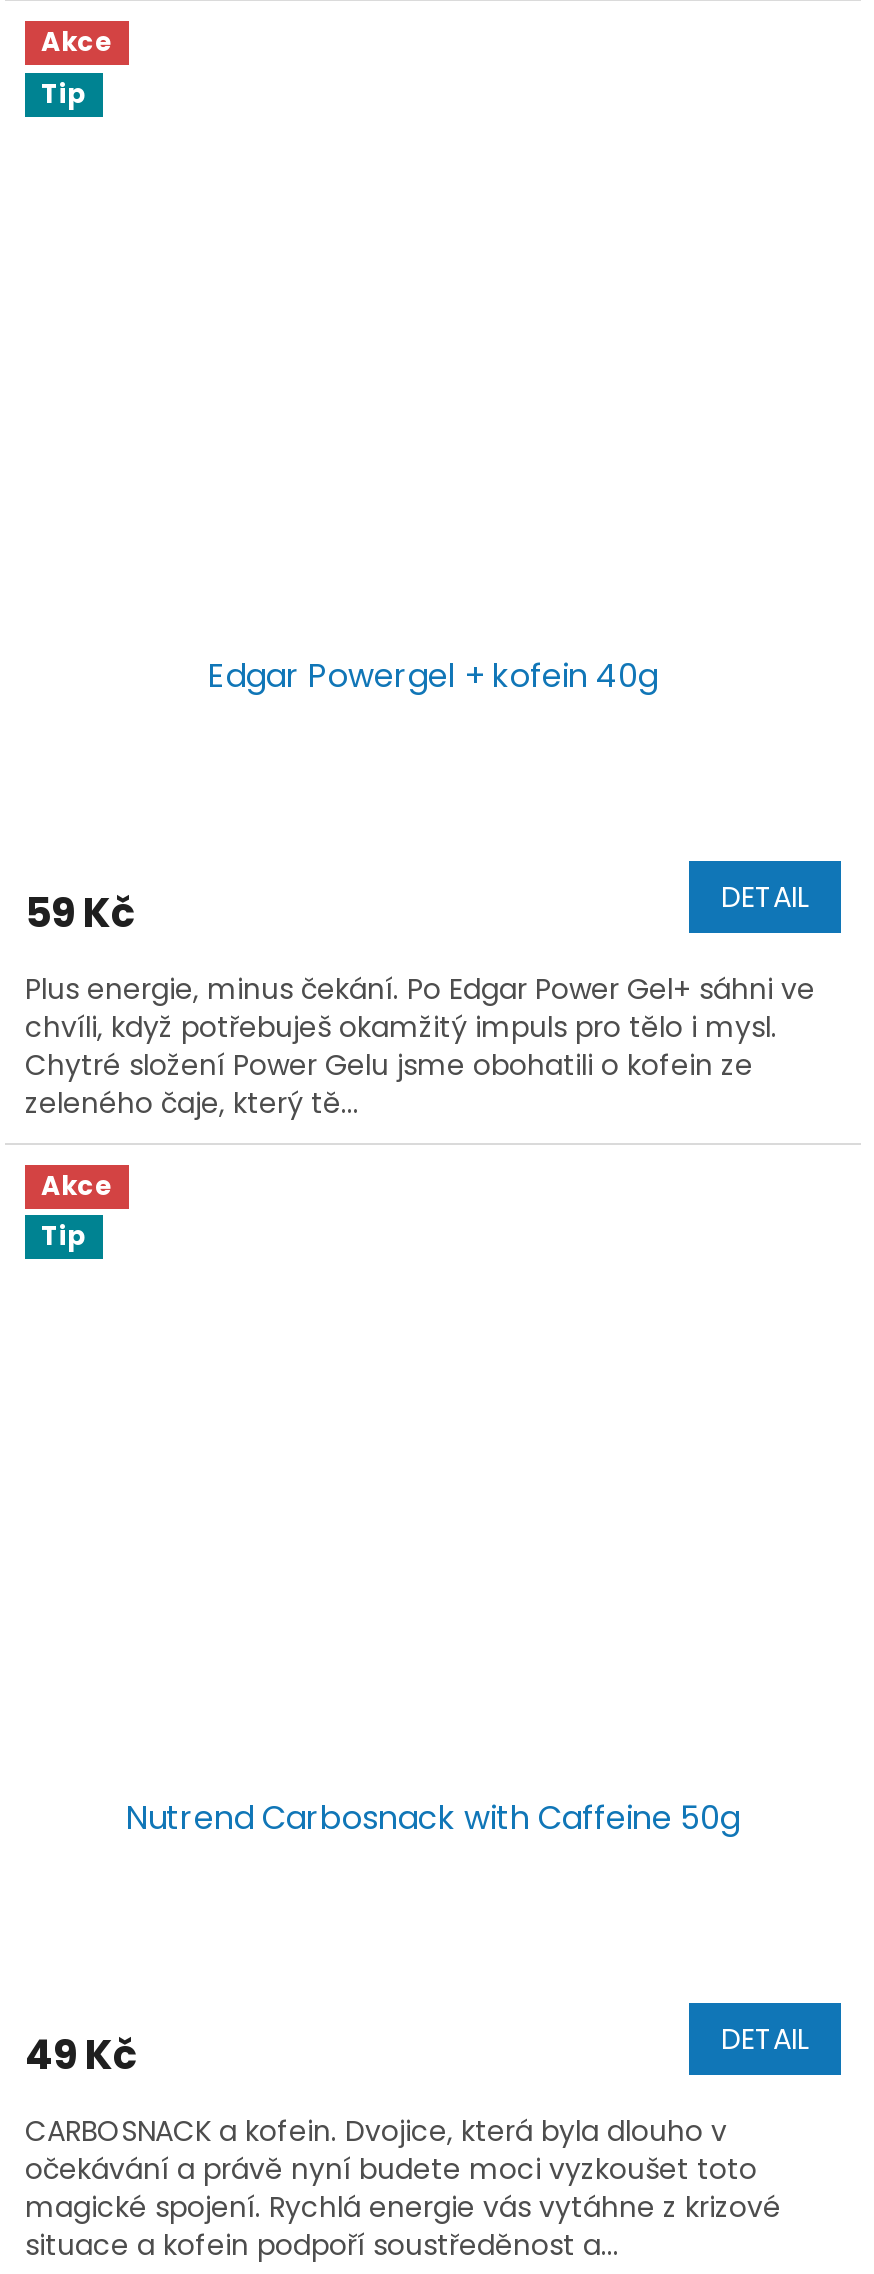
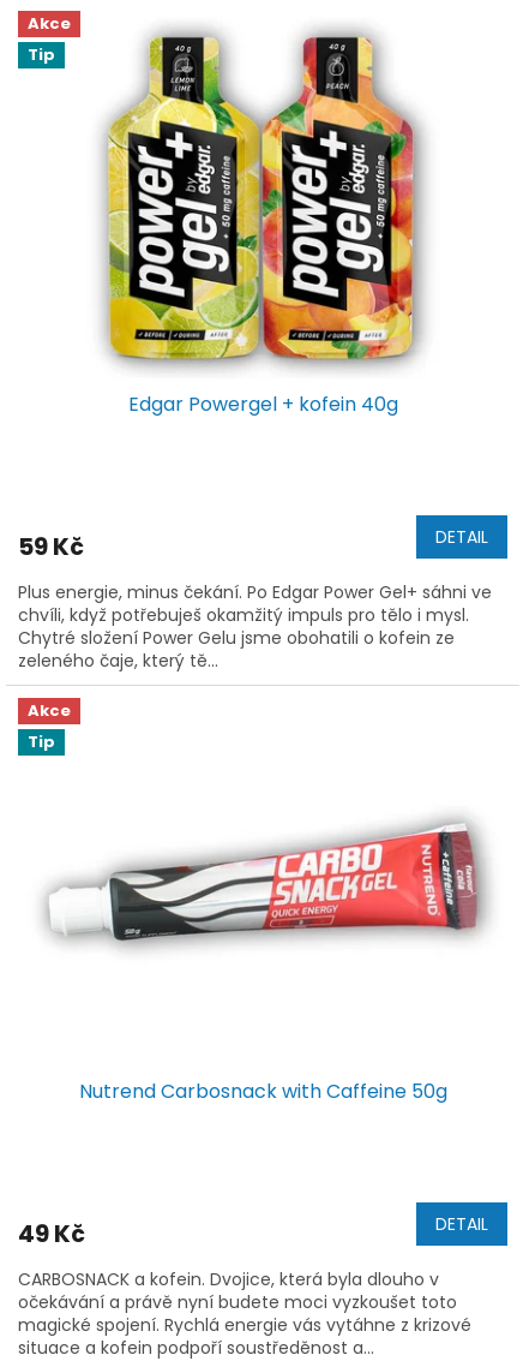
+ [image]

+ [image]
